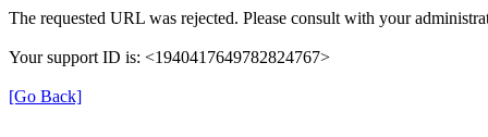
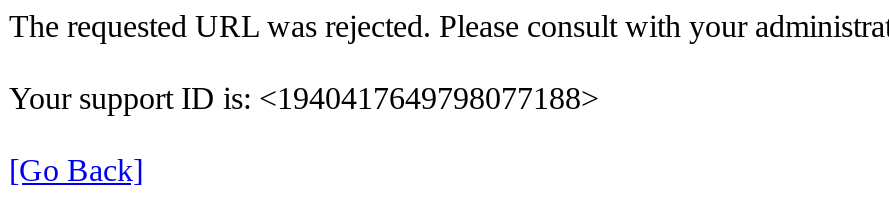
- Your support ID is: <1940417649782824767>
+ Your support ID is: <1940417649798077188>
